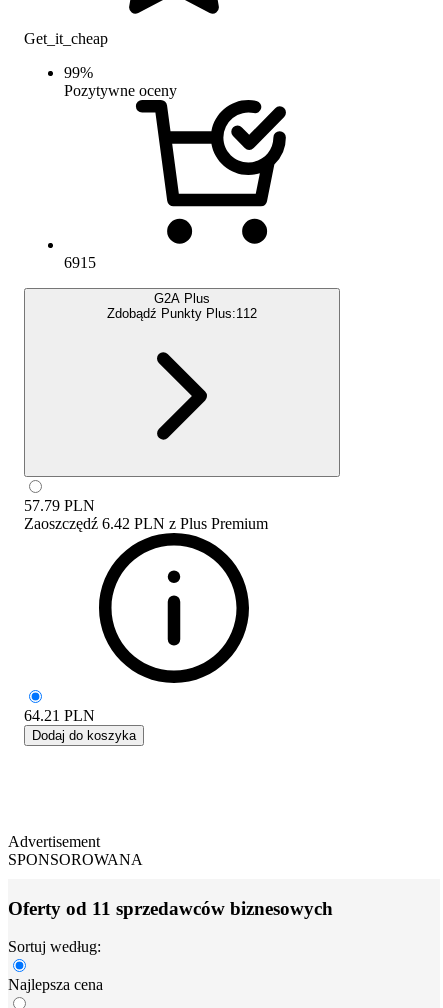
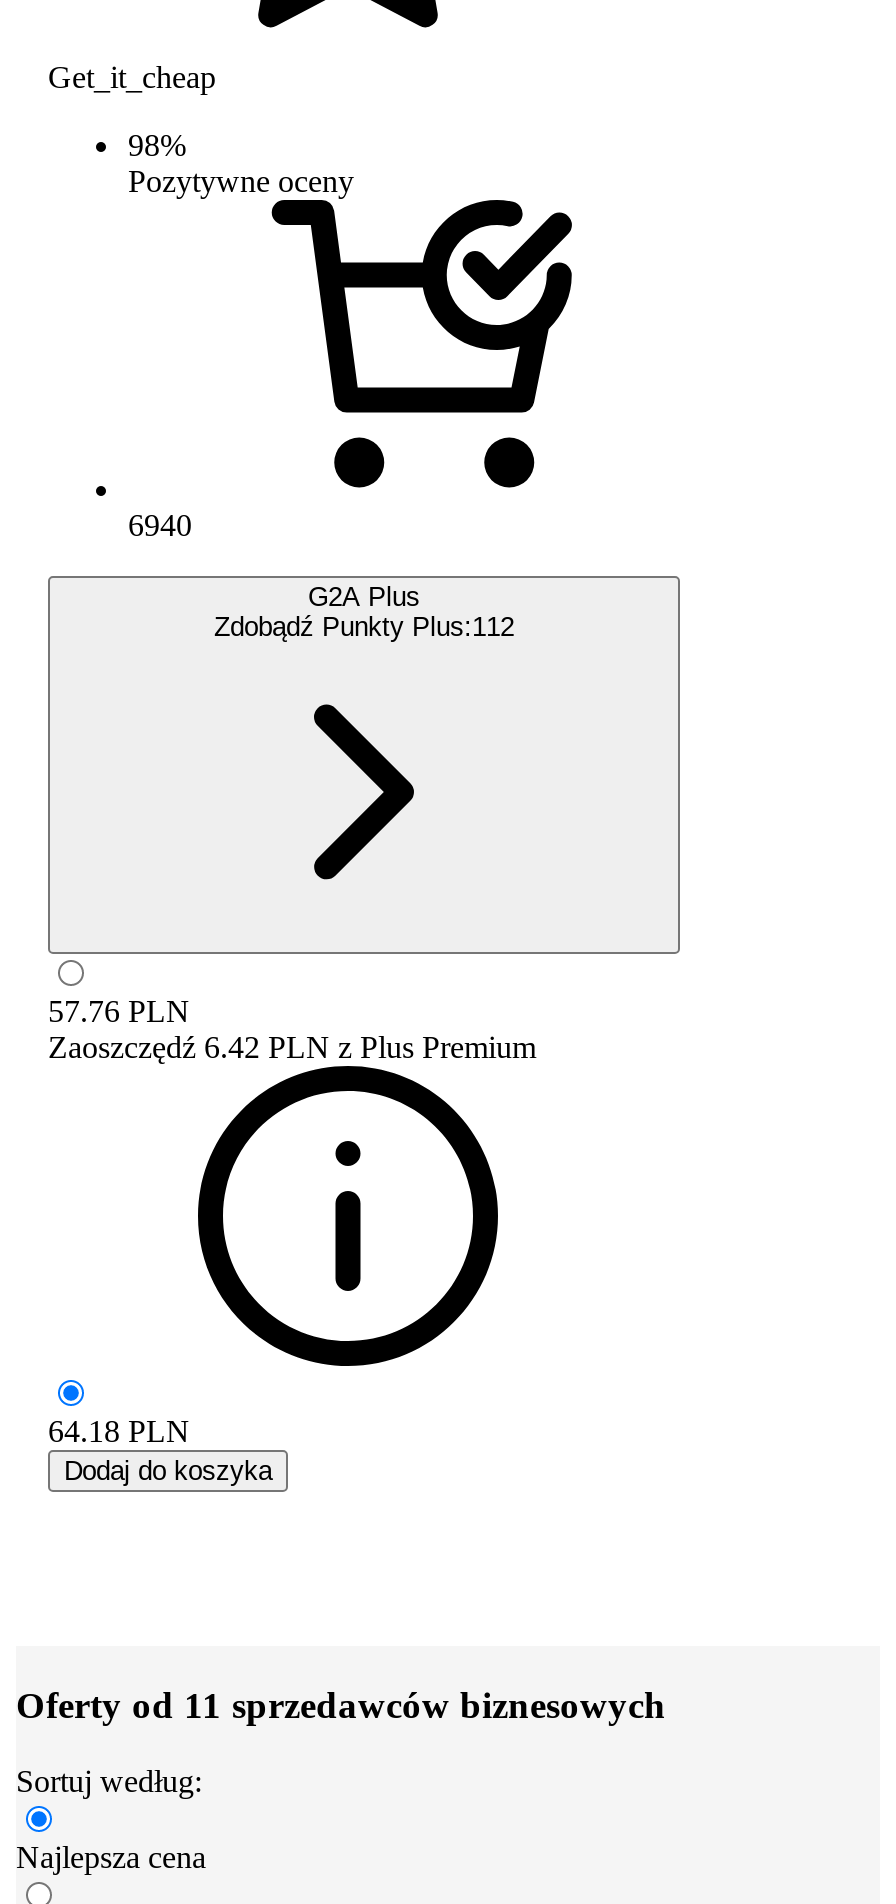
- 99%
+ 98%

- 6915
+ 6940

- 57.79 PLN
+ 57.76 PLN

- 64.21 PLN
+ 64.18 PLN

- Advertisement
- SPONSOROWANA
